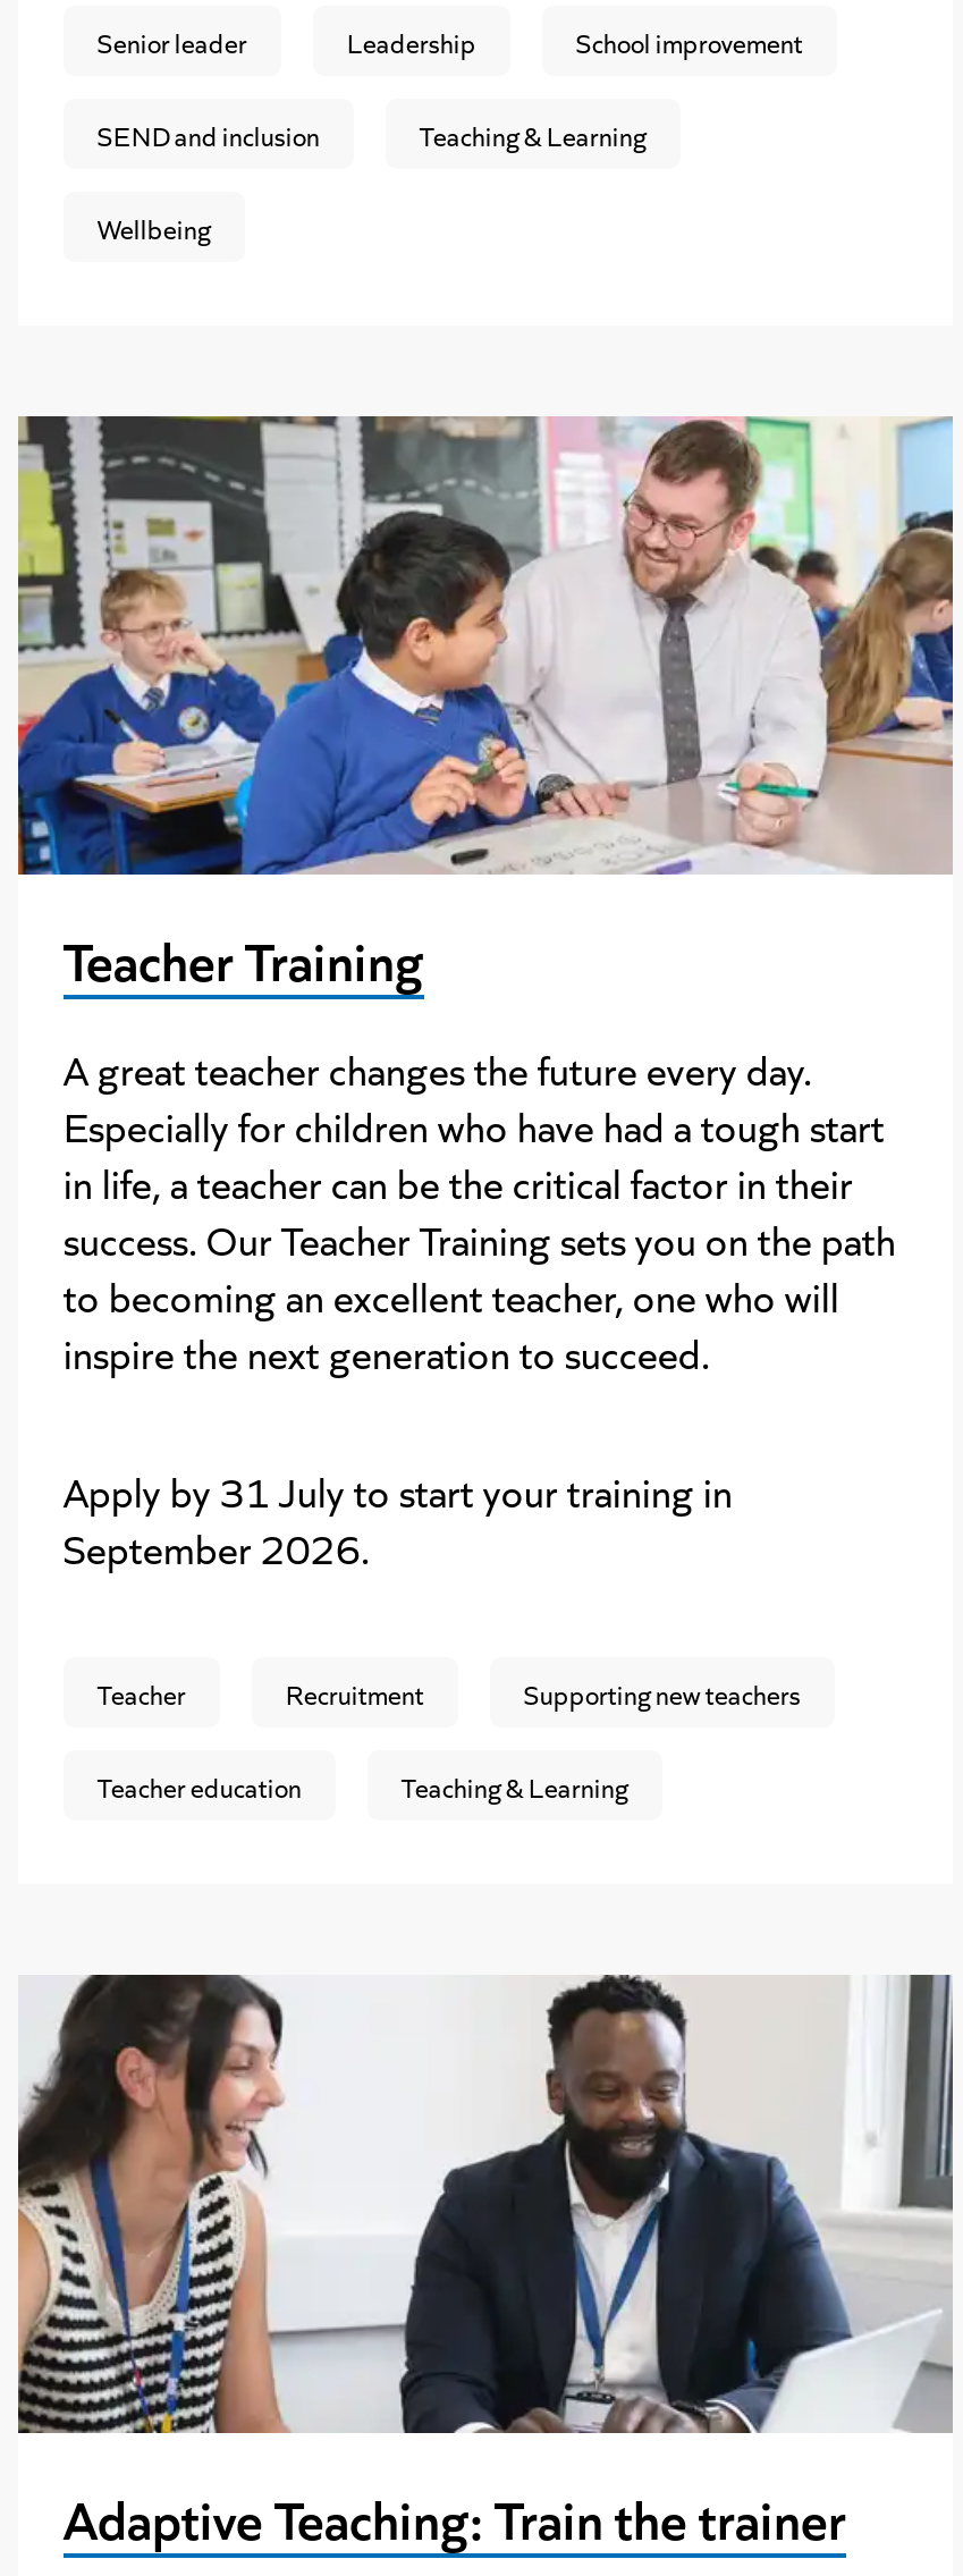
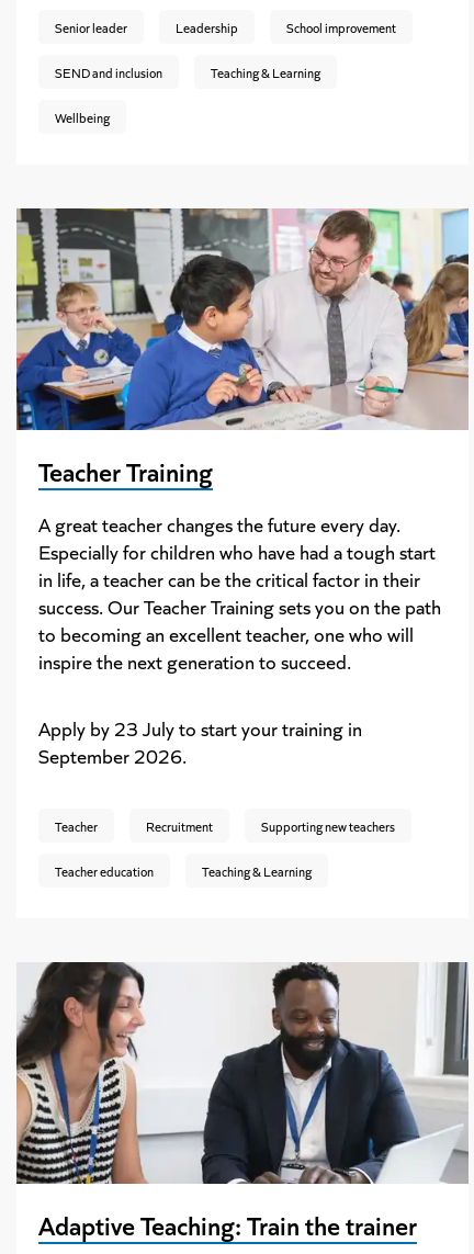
- Apply by 31 July to start your training in
+ Apply by 23 July to start your training in
